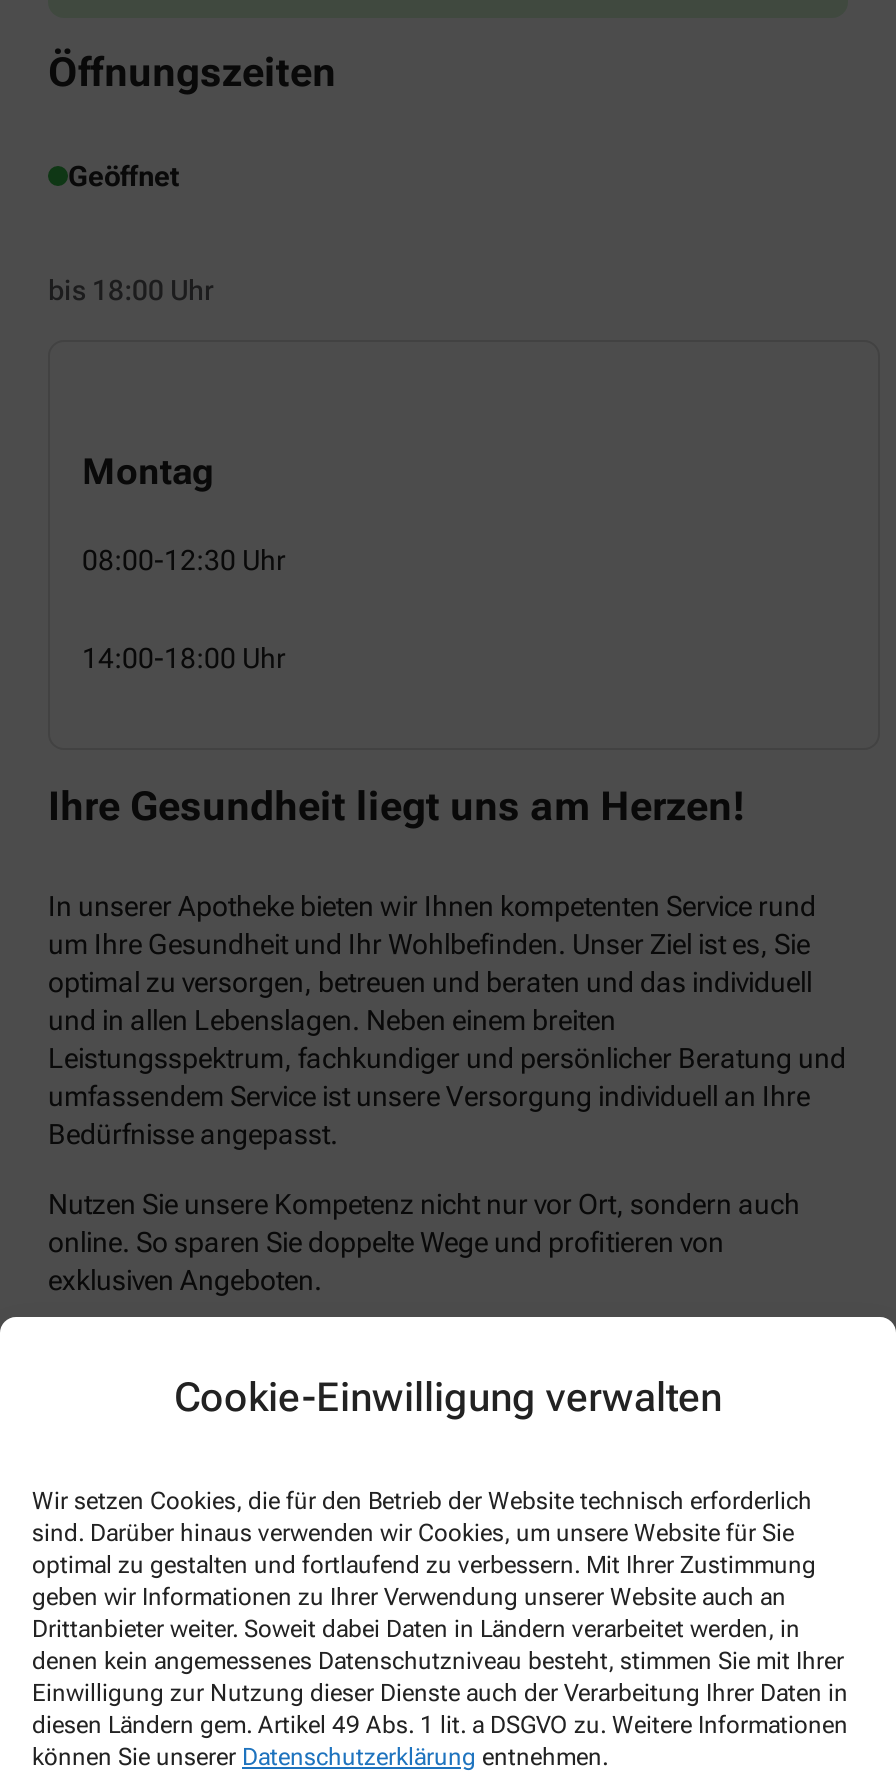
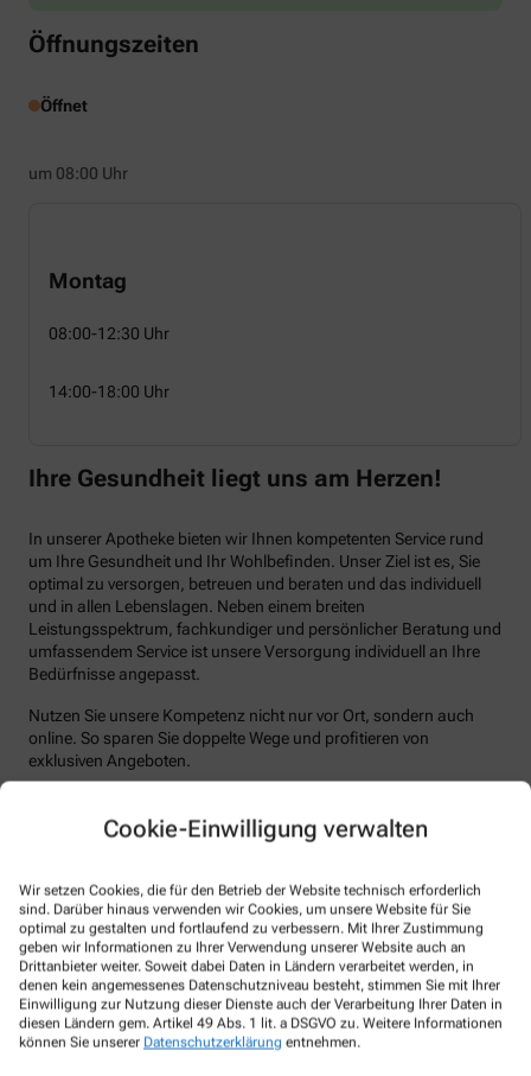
- Geöffnet
+ Öffnet

- bis 18:00 Uhr
+ um 08:00 Uhr
